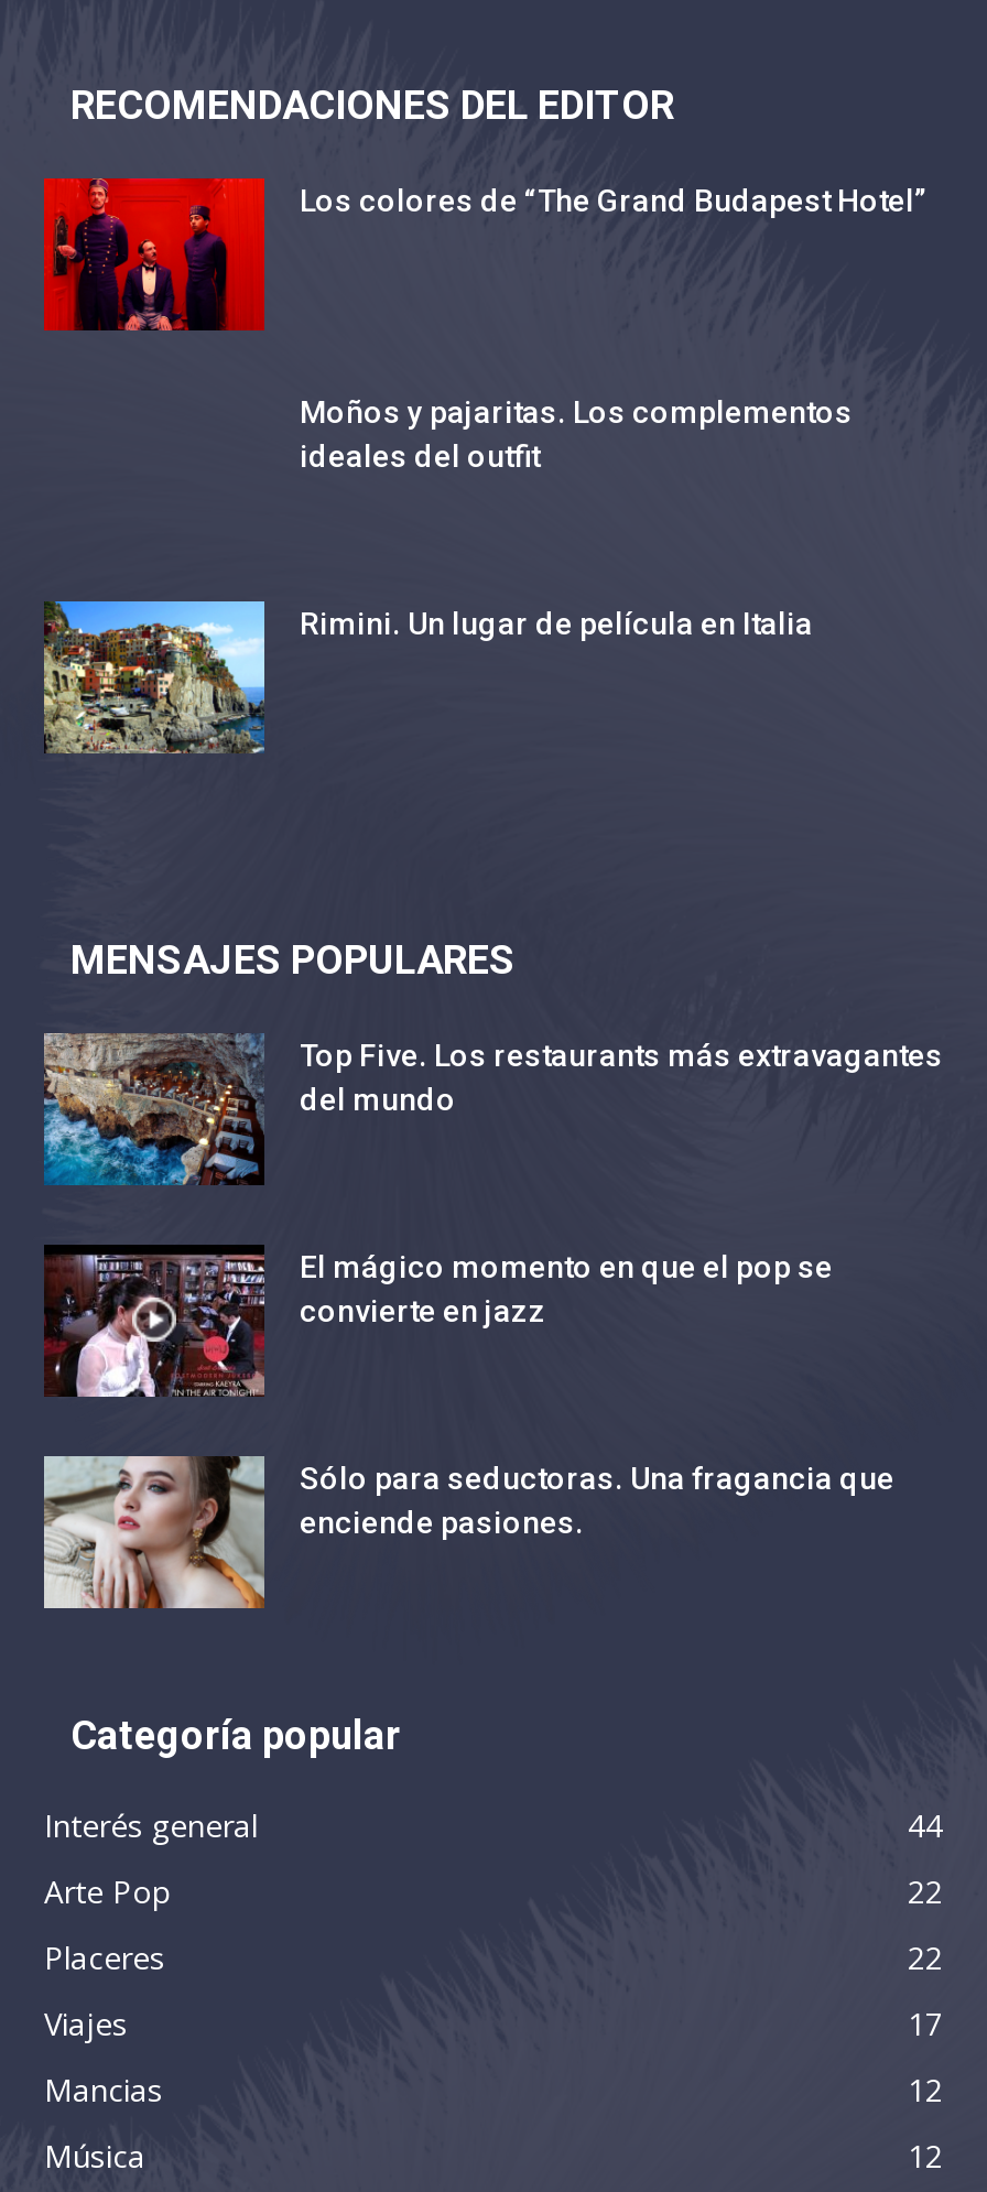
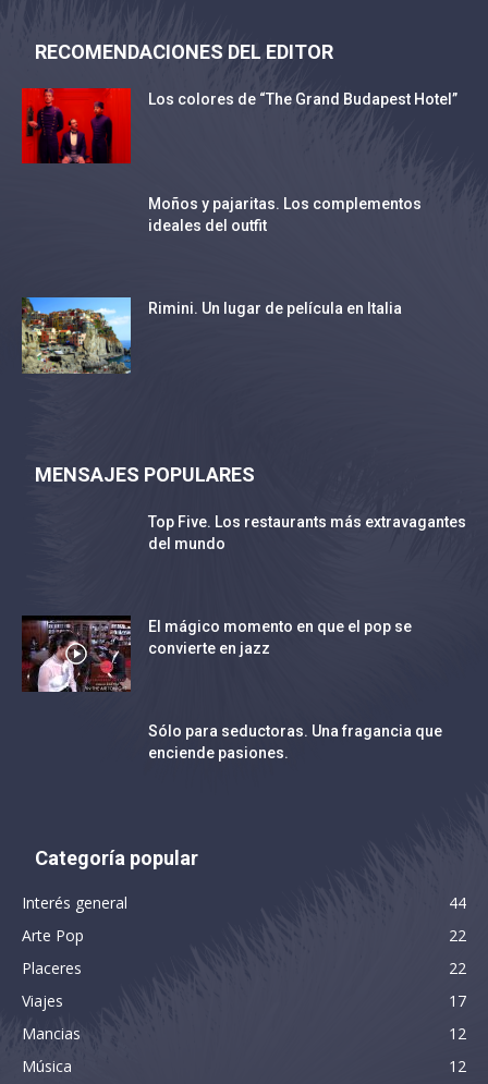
- [image]

- [image]
